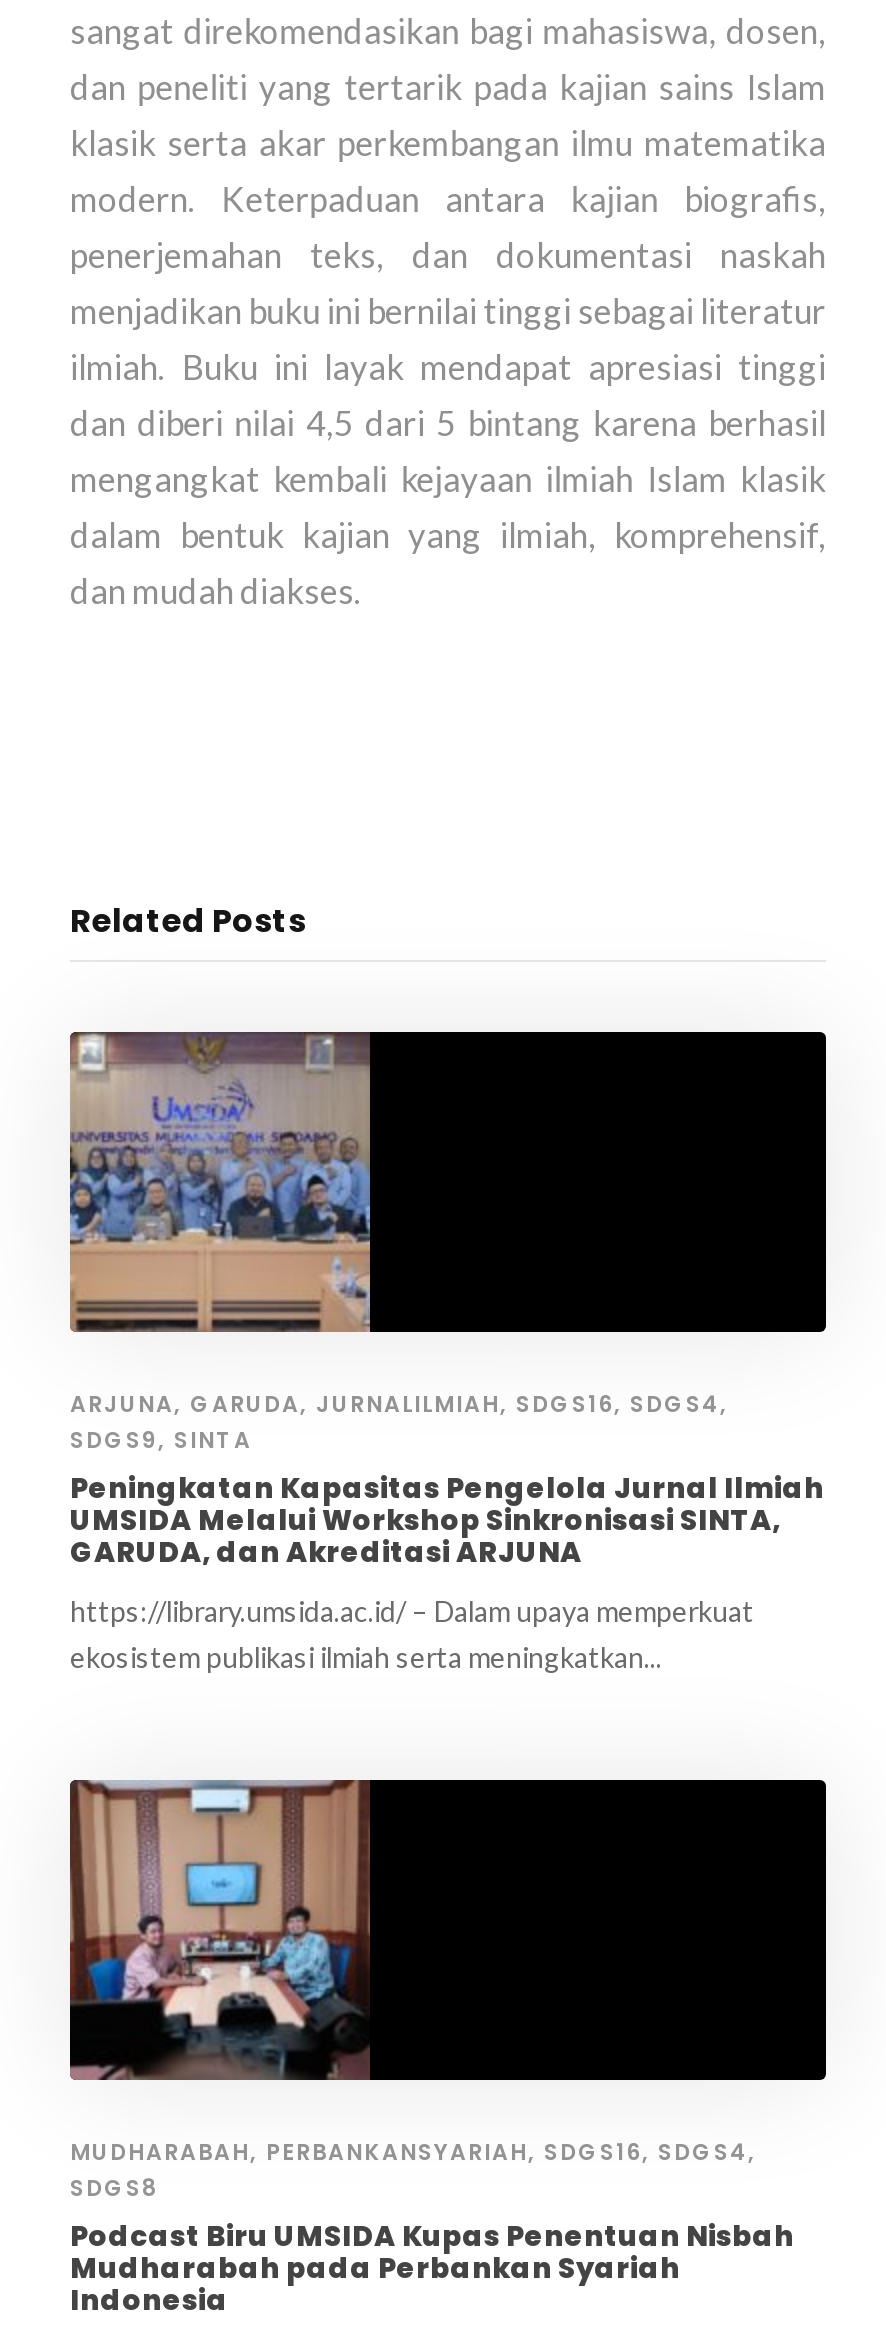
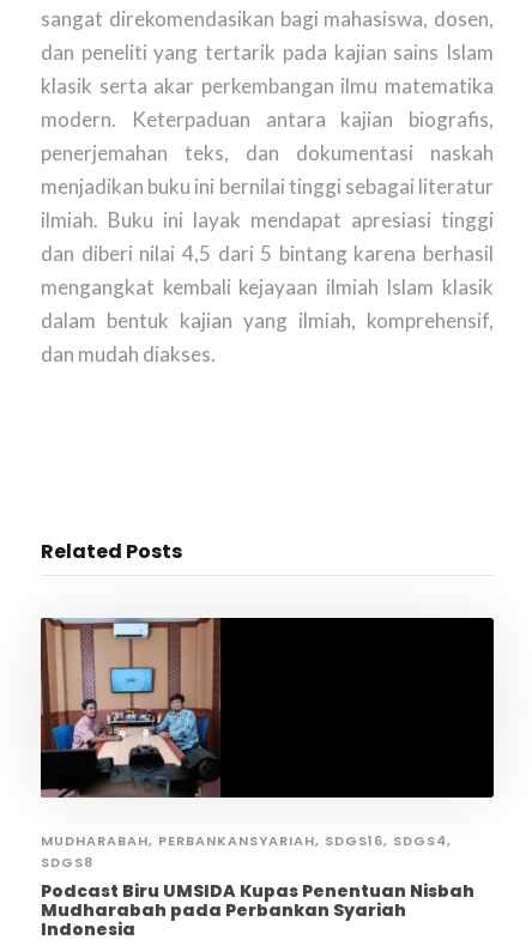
- [image]
- ARJUNA, GARUDA, JURNALILMIAH, SDGS16, SDGS4,
- SDGS9, SINTA
- Peningkatan Kapasitas Pengelola Jurnal Ilmiah
- UMSIDA Melalui Workshop Sinkronisasi SINTA,
- GARUDA, dan Akreditasi ARJUNA
- https://library.umsida.ac.id/ – Dalam upaya memperkuat
- ekosistem publikasi ilmiah serta meningkatkan...
